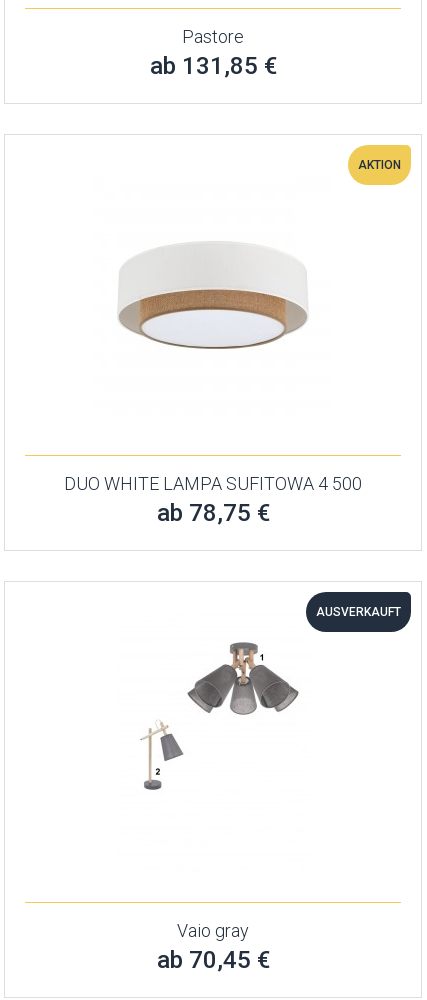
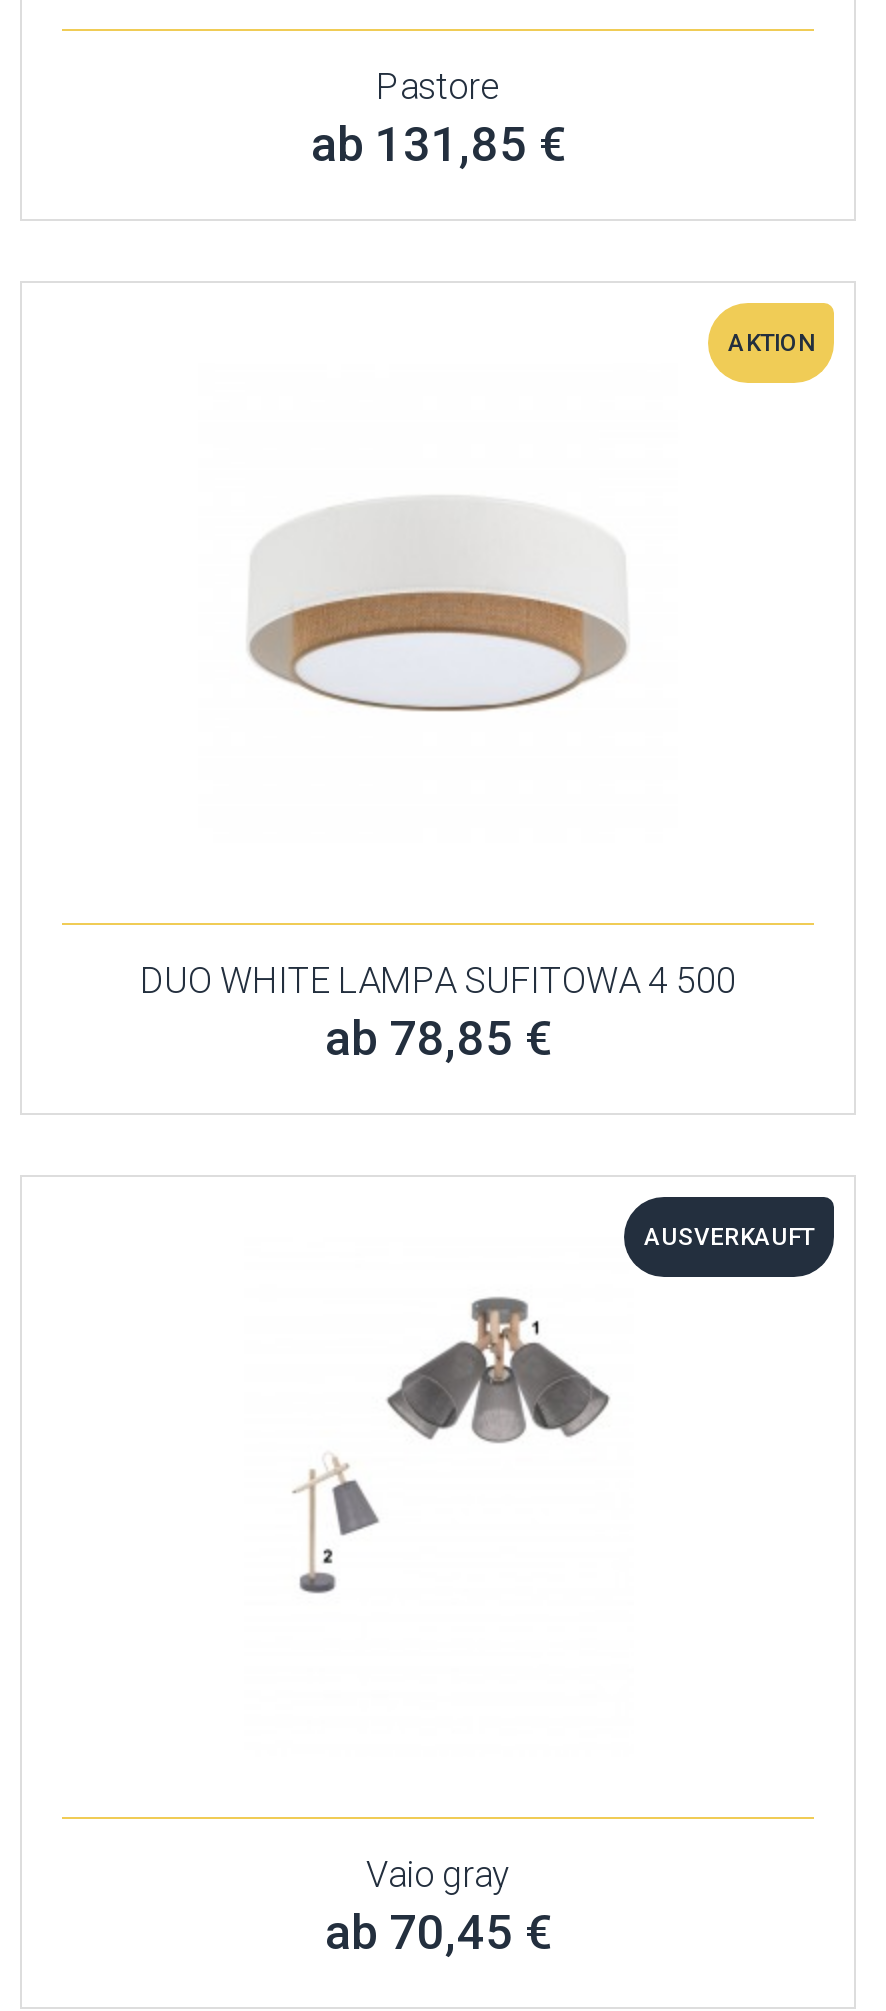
- ab 78,75 €
+ ab 78,85 €
